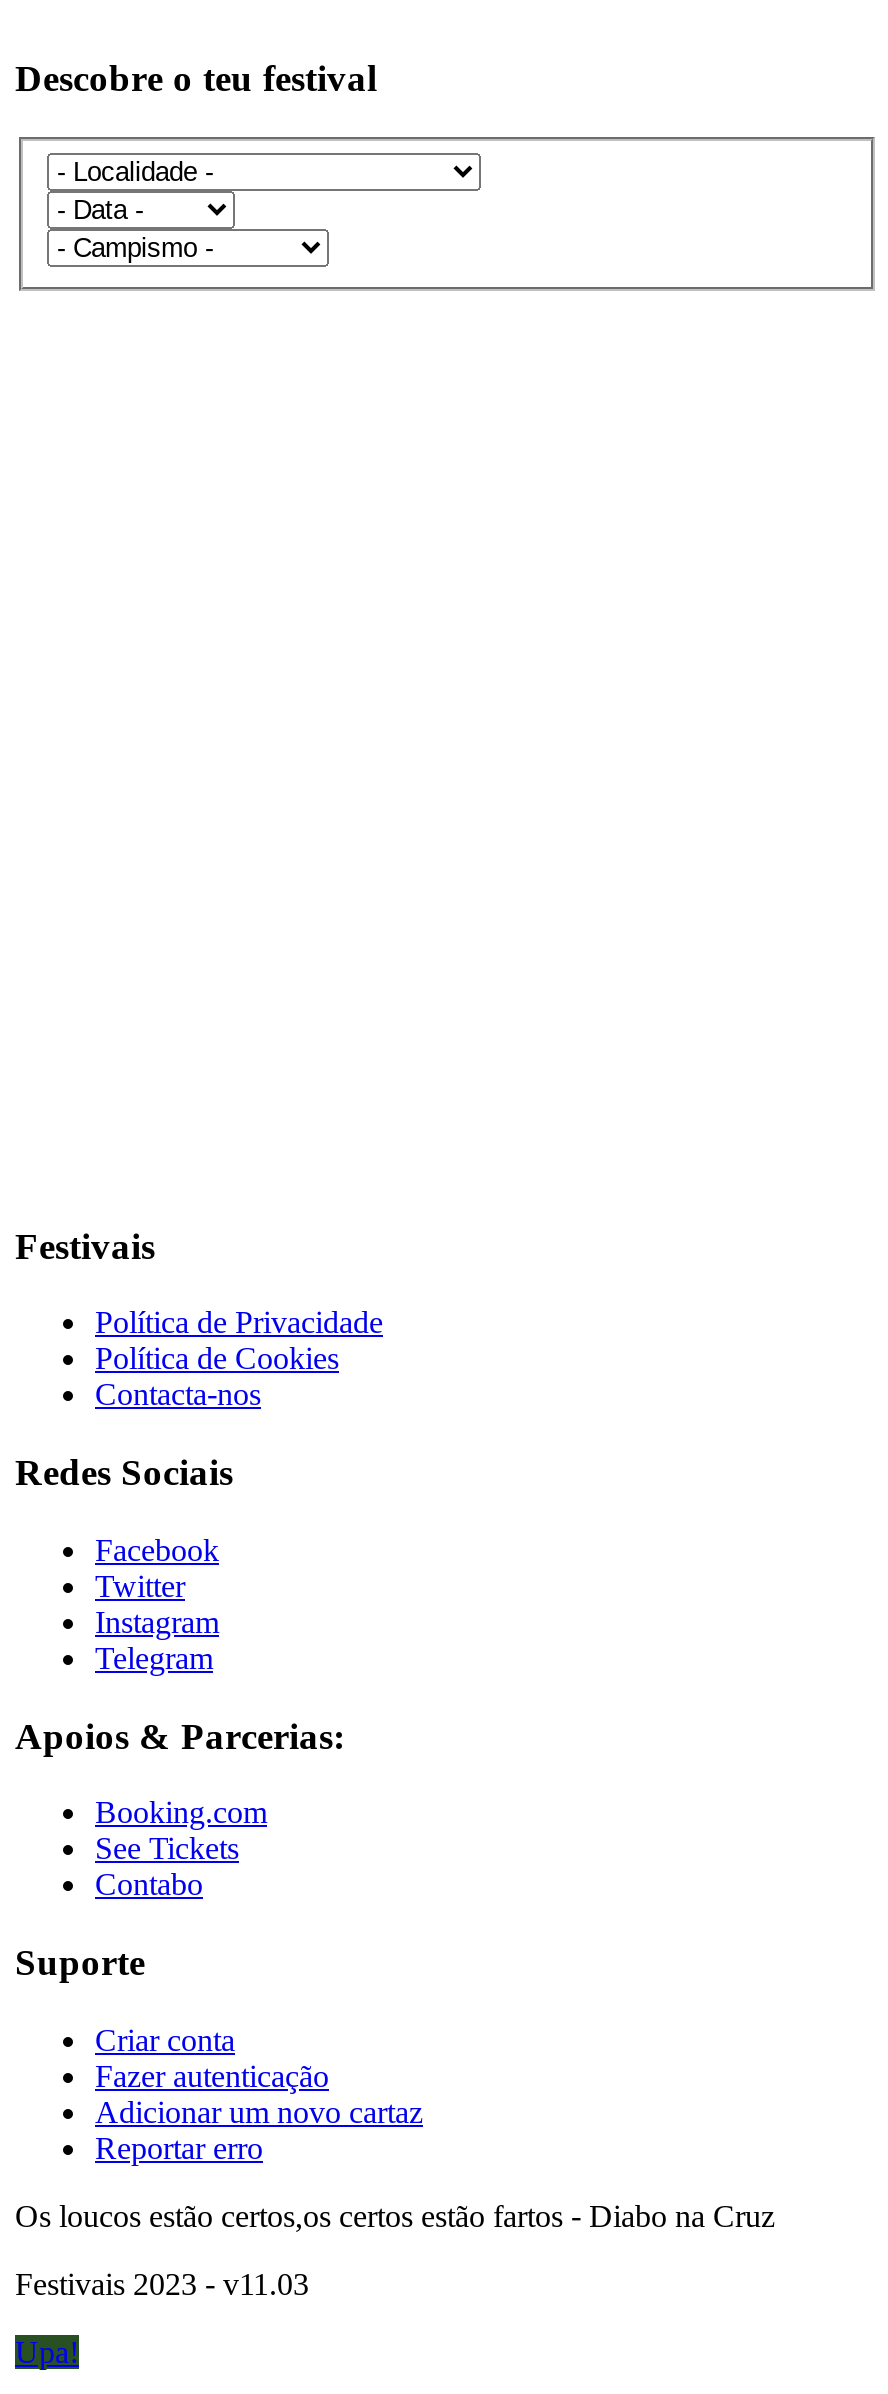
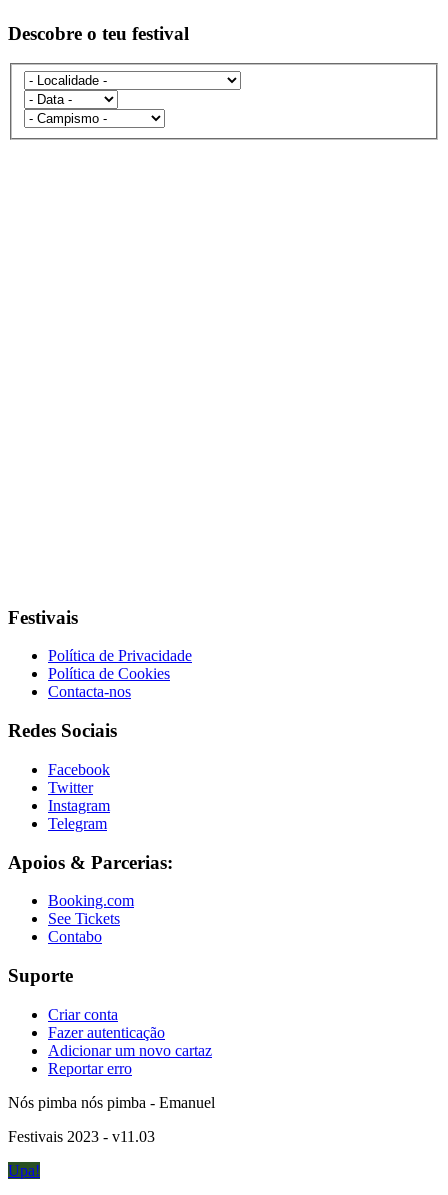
- Os loucos estão certos,os certos estão fartos - Diabo na Cruz
+ Nós pimba nós pimba - Emanuel
